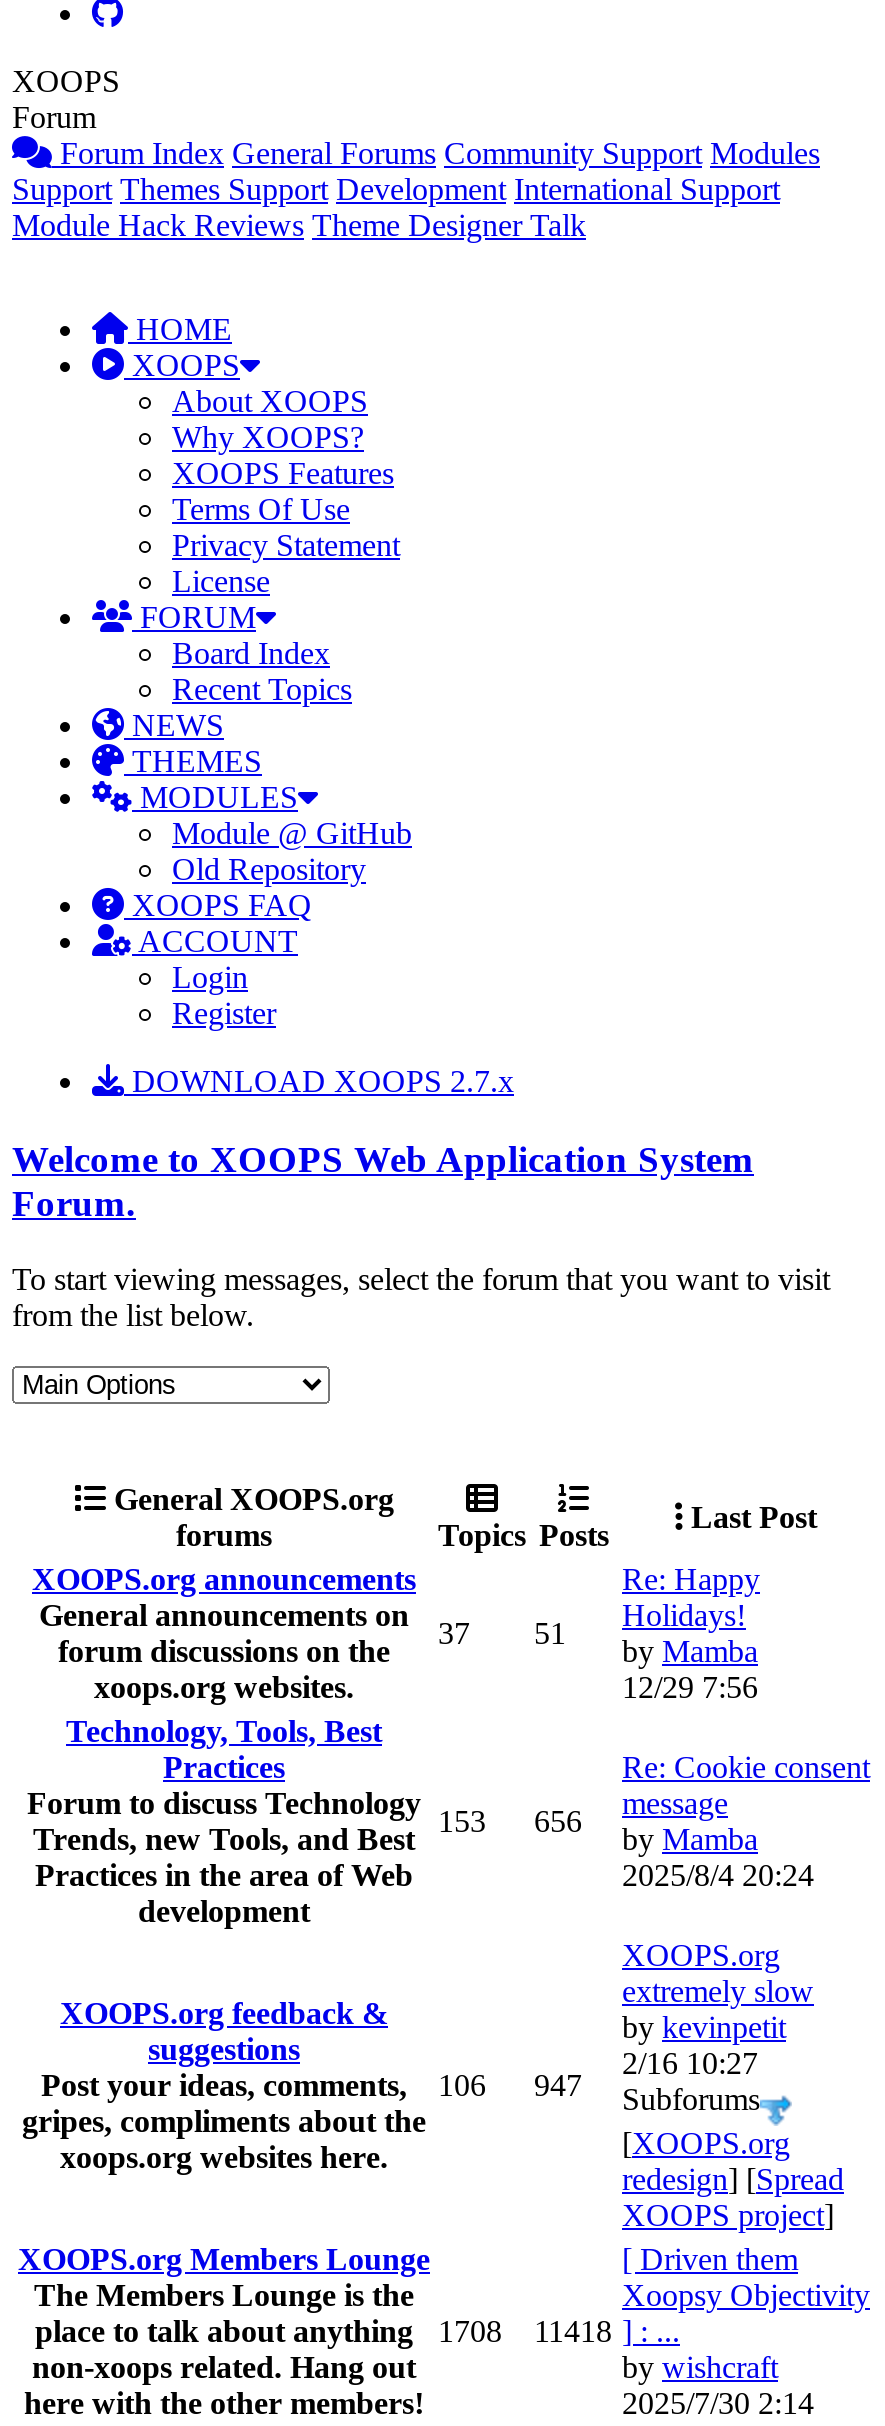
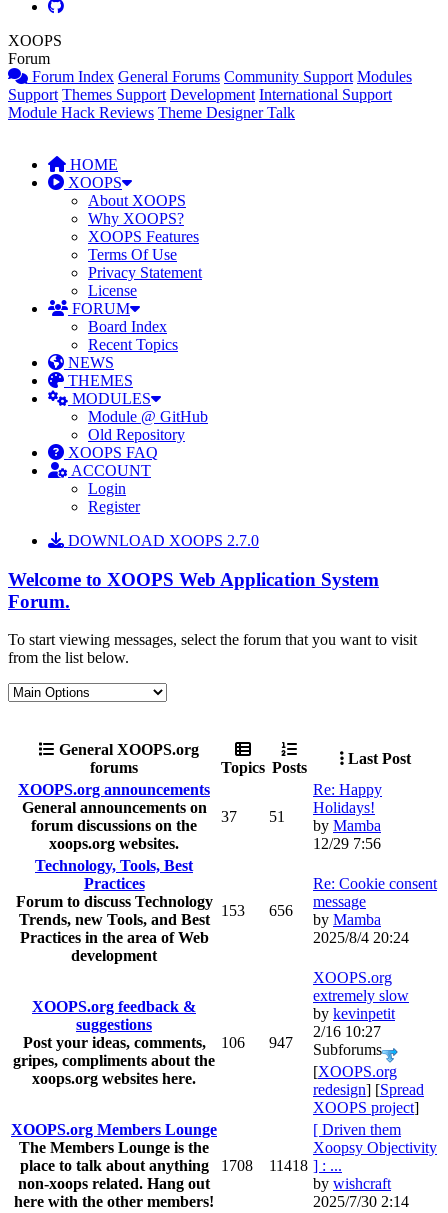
- DOWNLOAD XOOPS 2.7.x
+ DOWNLOAD XOOPS 2.7.0
